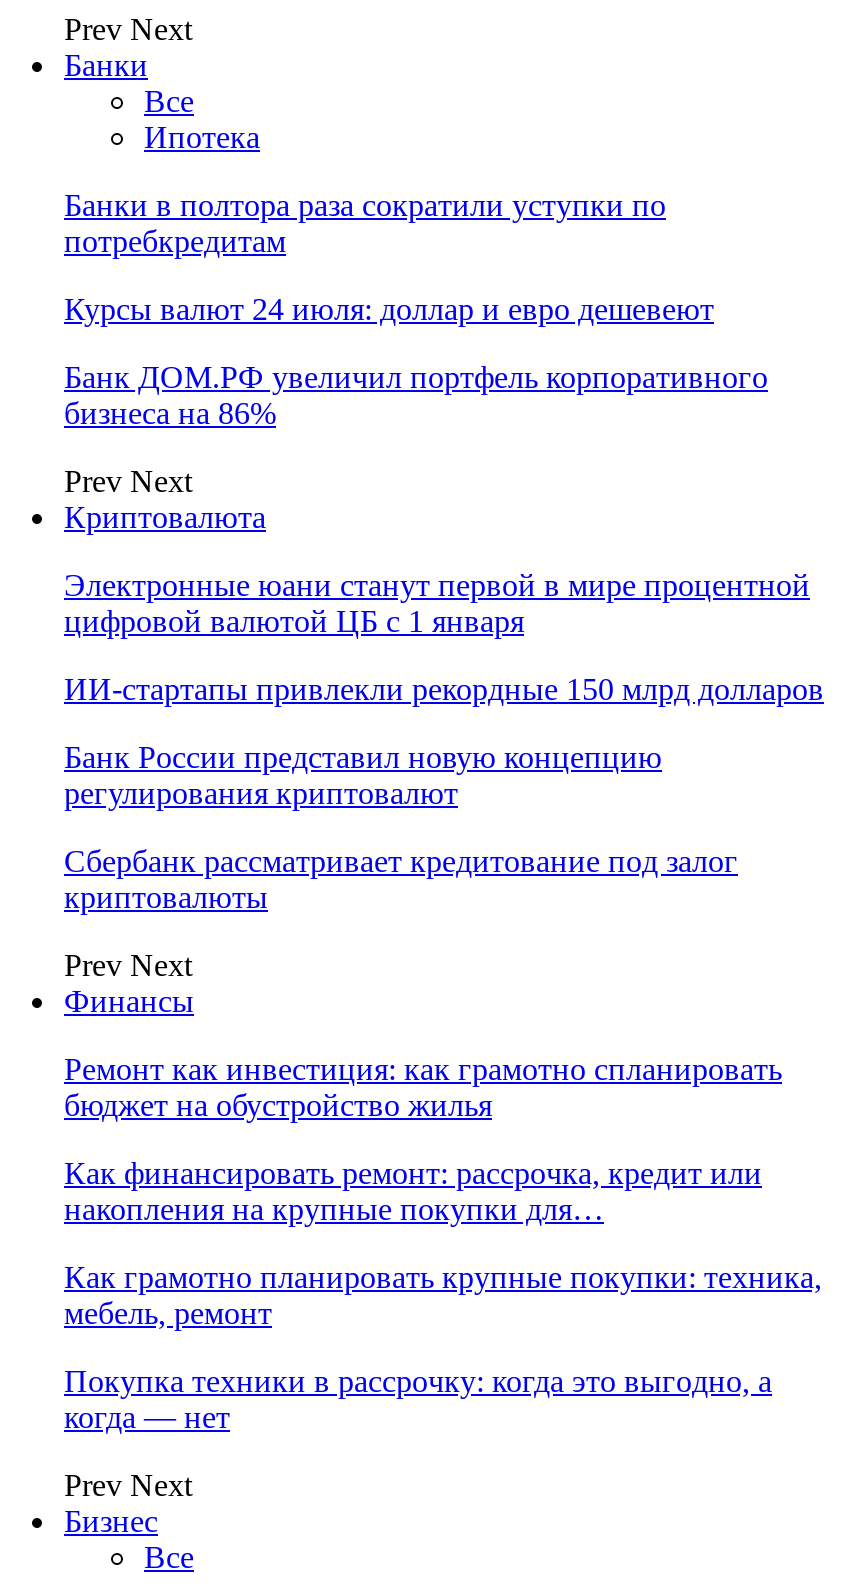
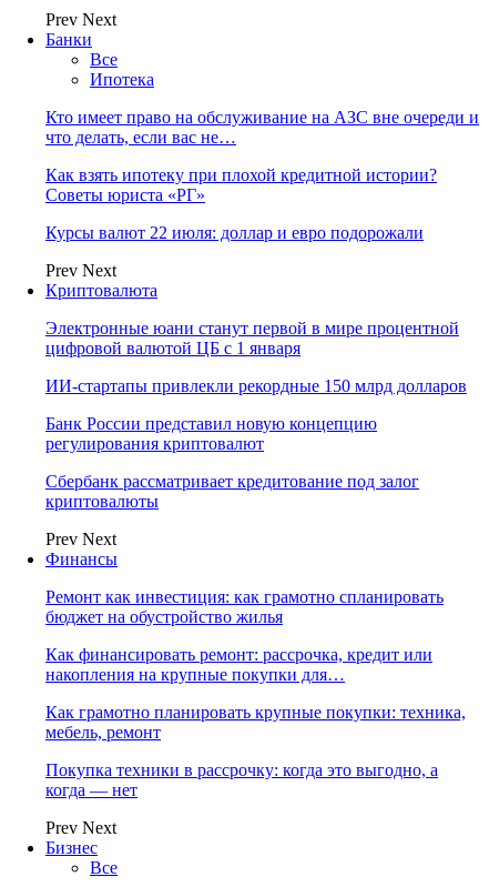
- Банки в полтора раза сократили уступки по
- потребкредитам
+ Кто имеет право на обслуживание на АЗС вне очереди и
+ что делать, если вас не…

- Курсы валют 24 июля: доллар и евро дешевеют
+ Как взять ипотеку при плохой кредитной истории?
+ Советы юриста «РГ»

- Банк ДОМ.РФ увеличил портфель корпоративного
- бизнеса на 86%
+ Курсы валют 22 июля: доллар и евро подорожали
